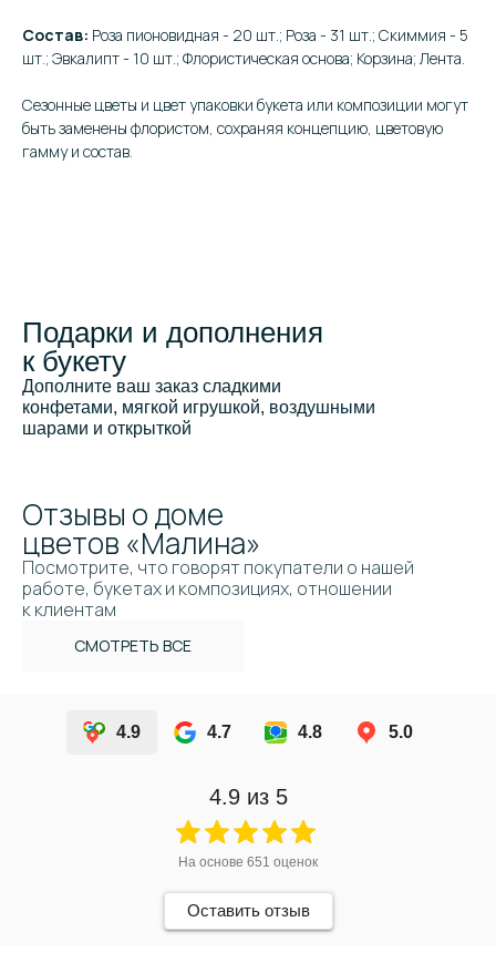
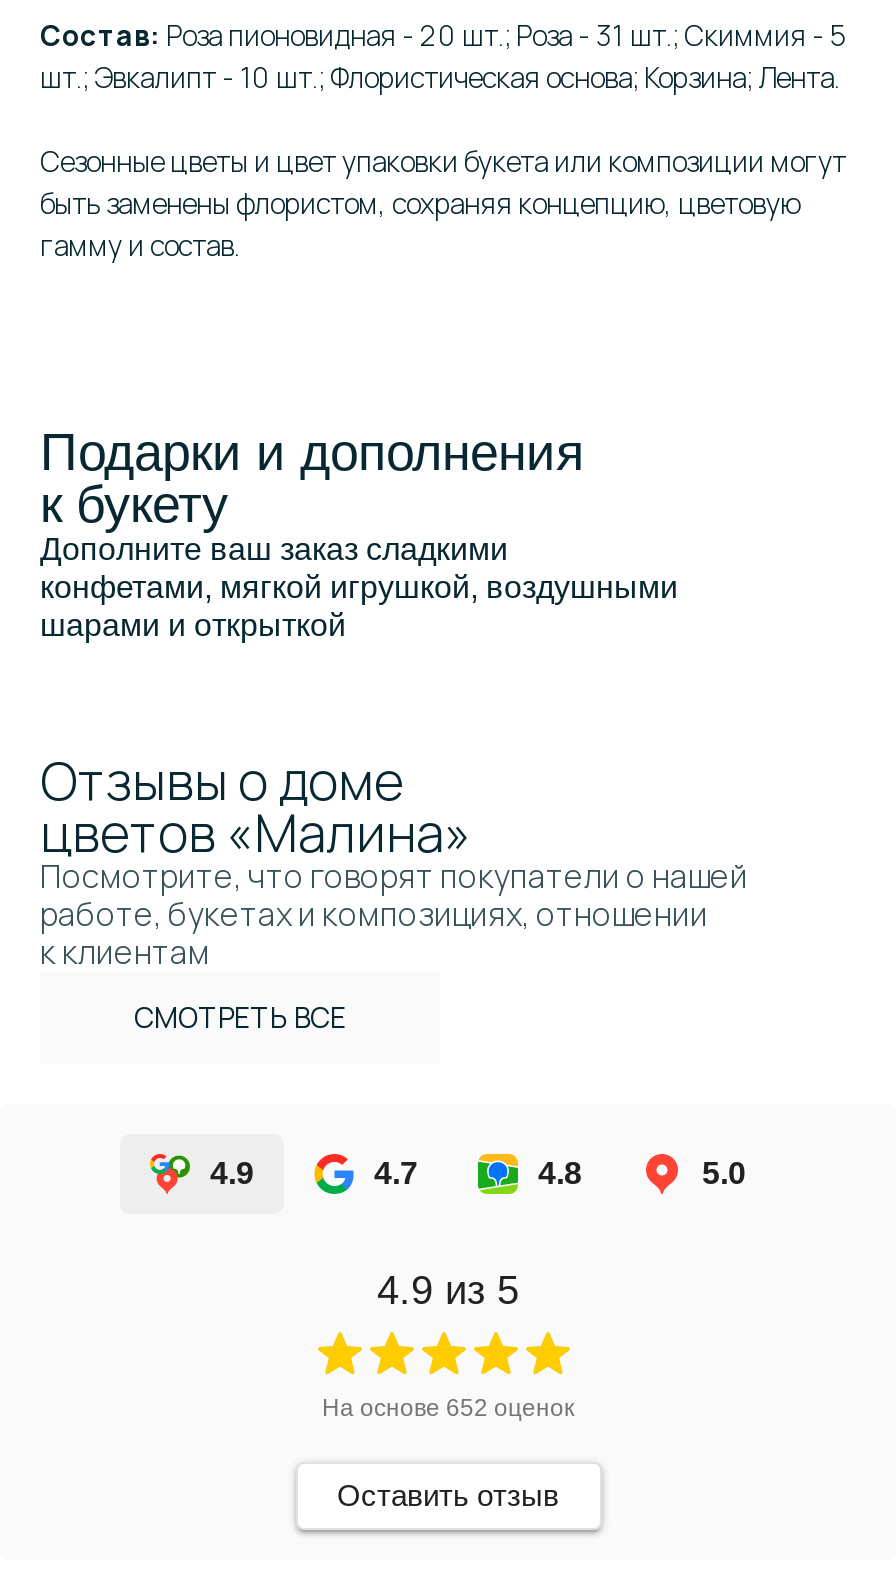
- На основе 651 оценок
+ На основе 652 оценок
